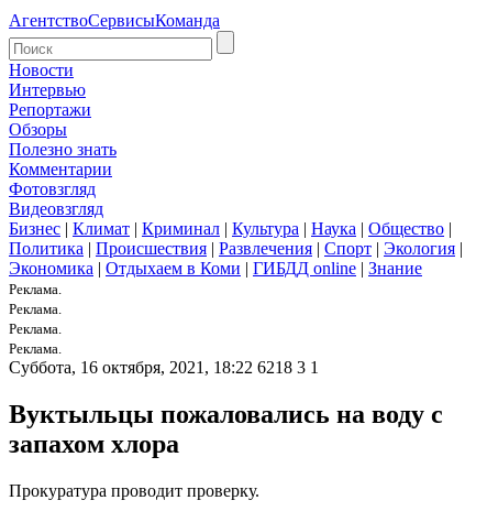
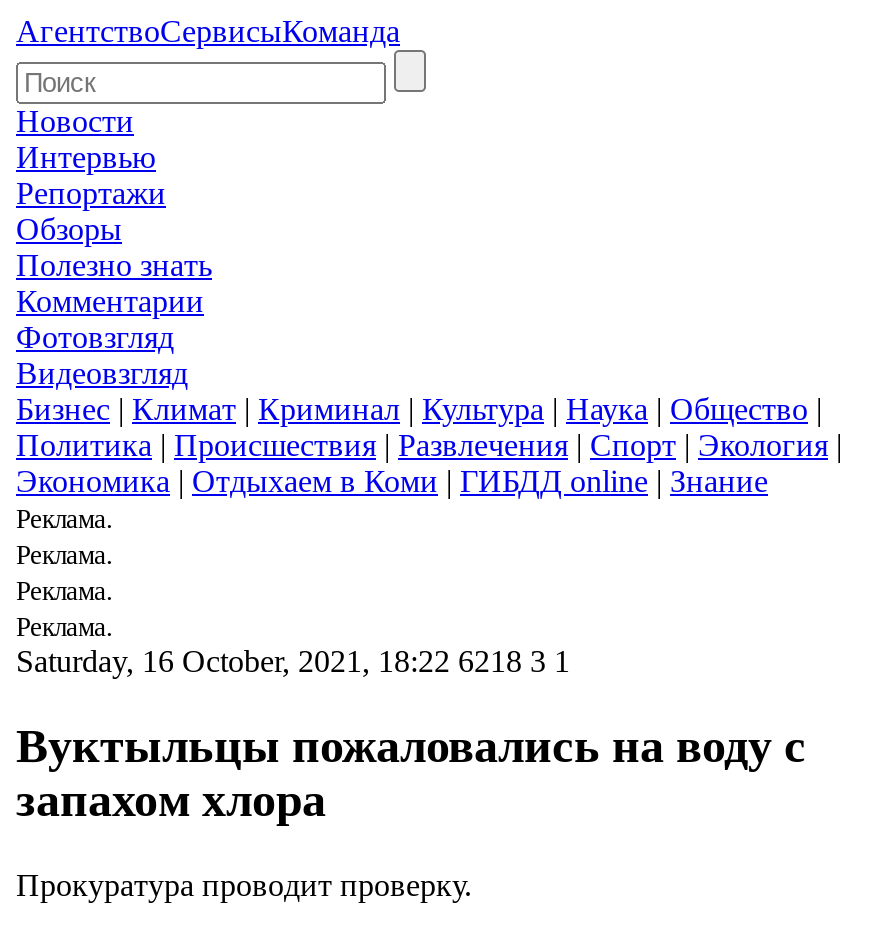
- Суббота, 16 октября, 2021, 18:22 6218 3 1
+ Saturday, 16 October, 2021, 18:22 6218 3 1
